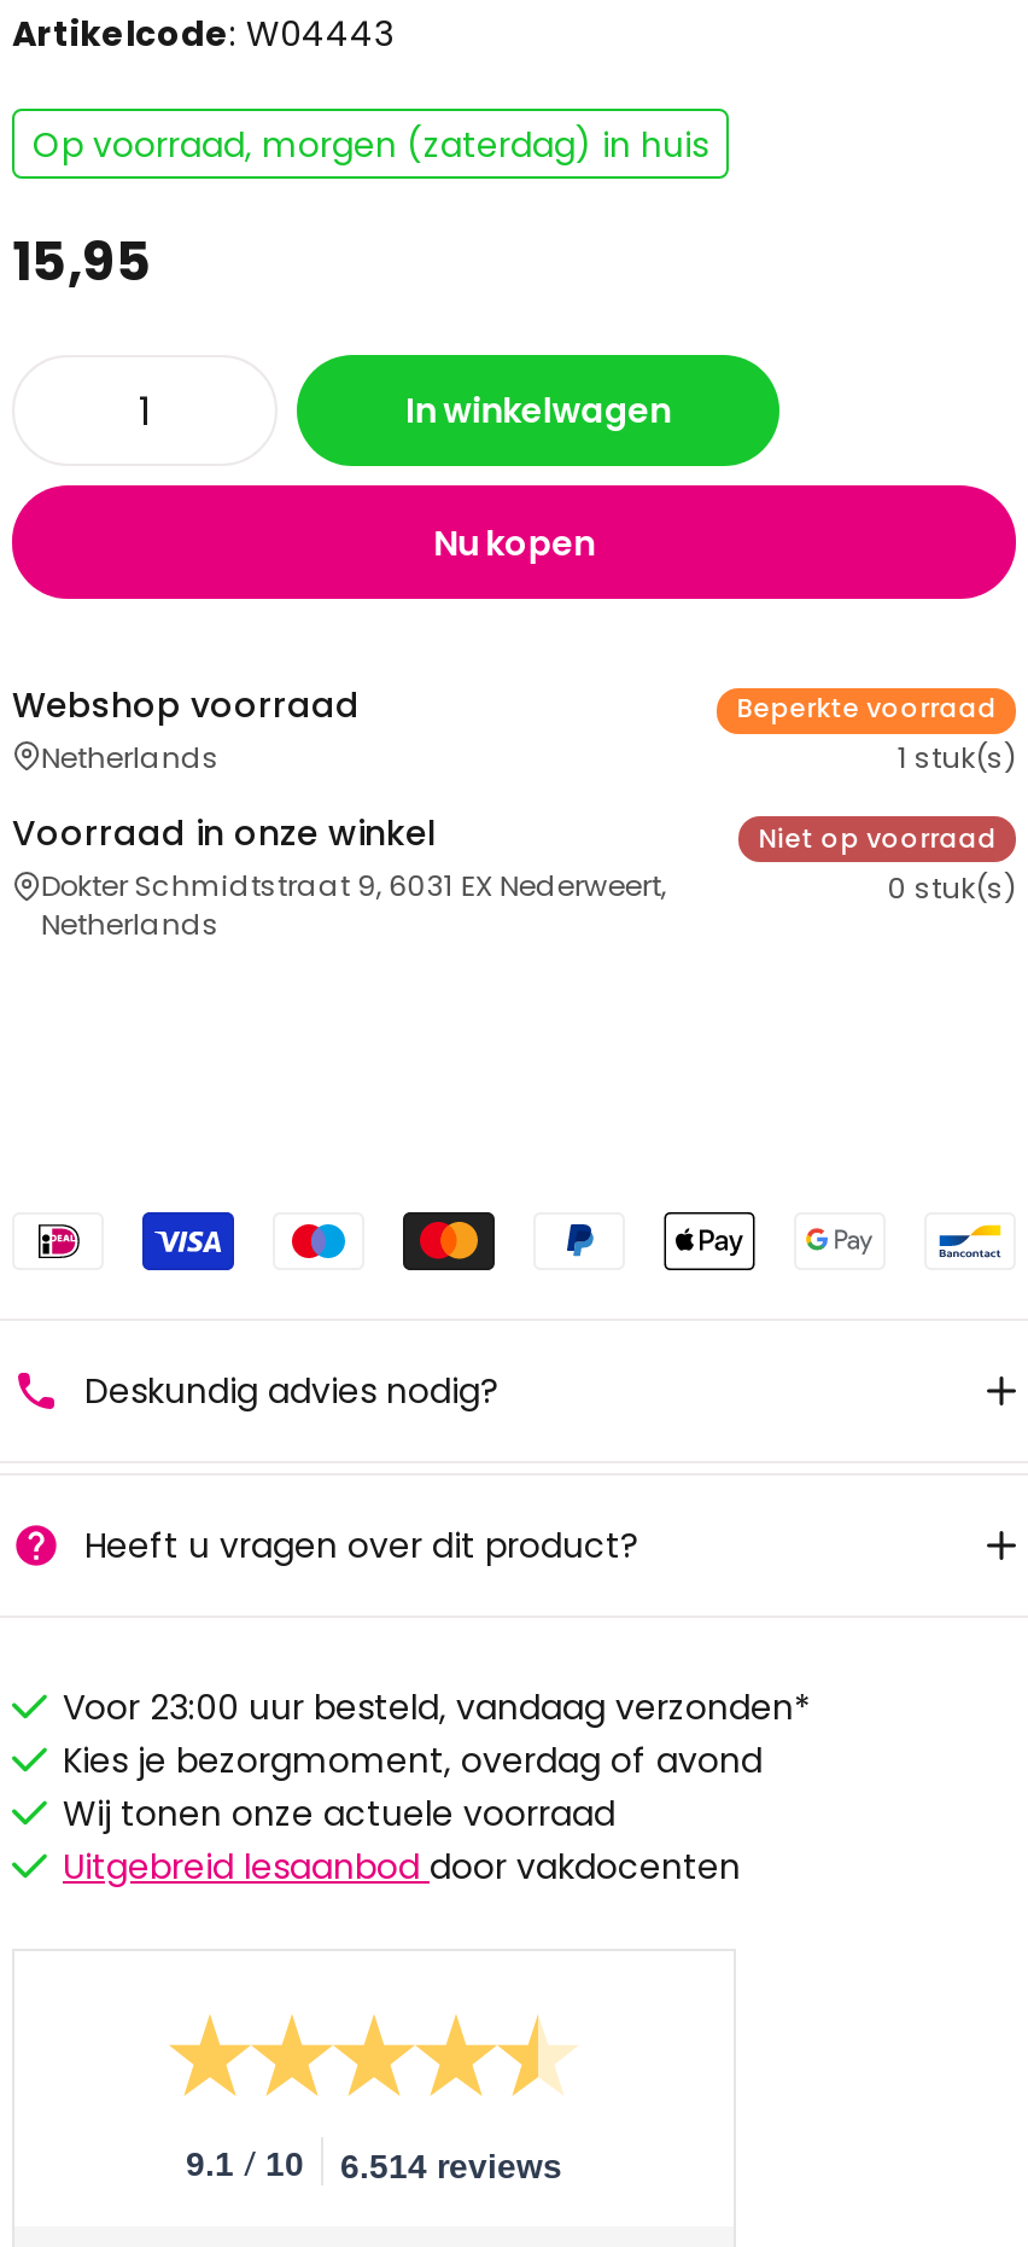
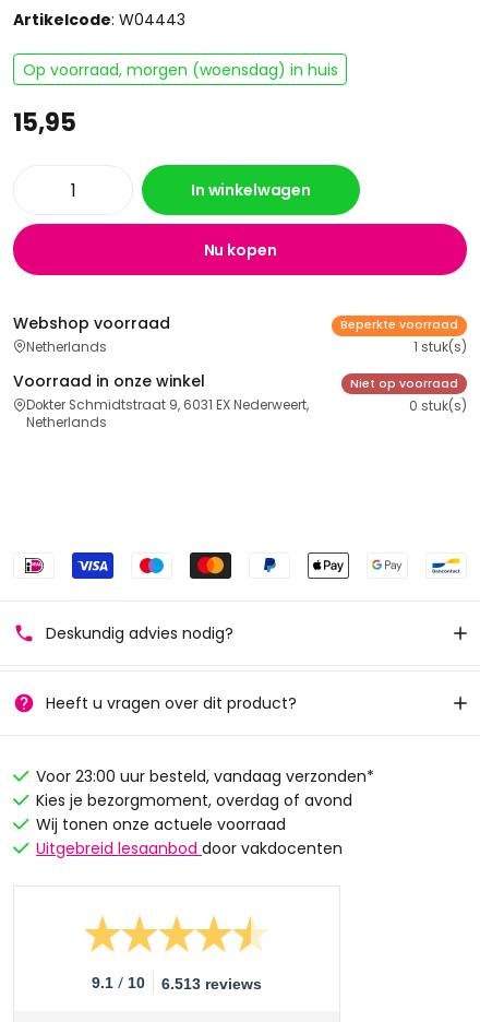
- Op voorraad, morgen (zaterdag) in huis
+ Op voorraad, morgen (woensdag) in huis

- 9.1 / 10 6.514 reviews
+ 9.1 / 10 6.513 reviews
